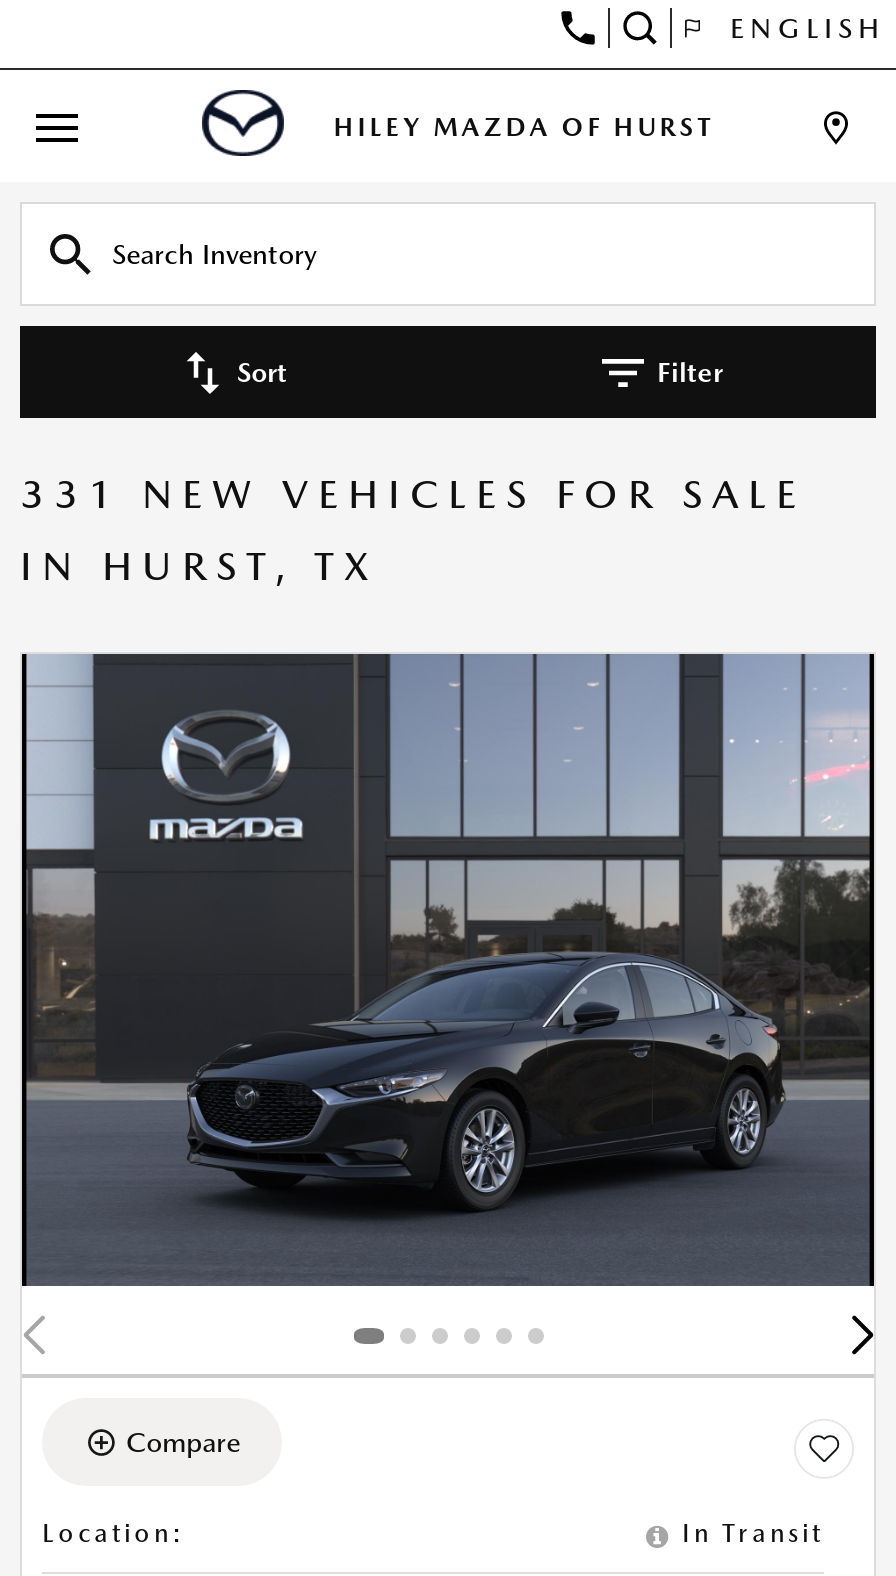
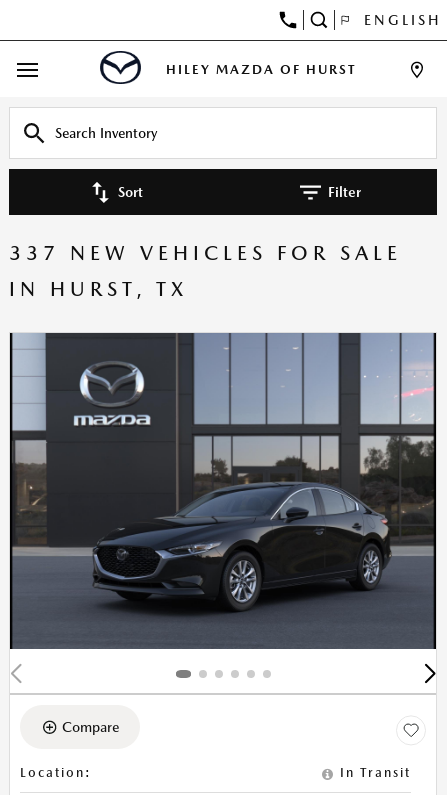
- 331 NEW VEHICLES FOR SALE
+ 337 NEW VEHICLES FOR SALE
